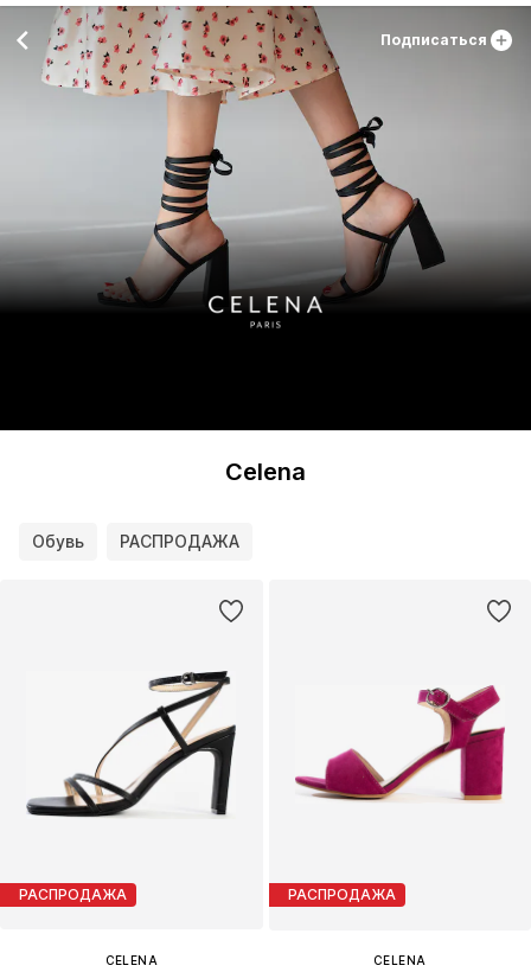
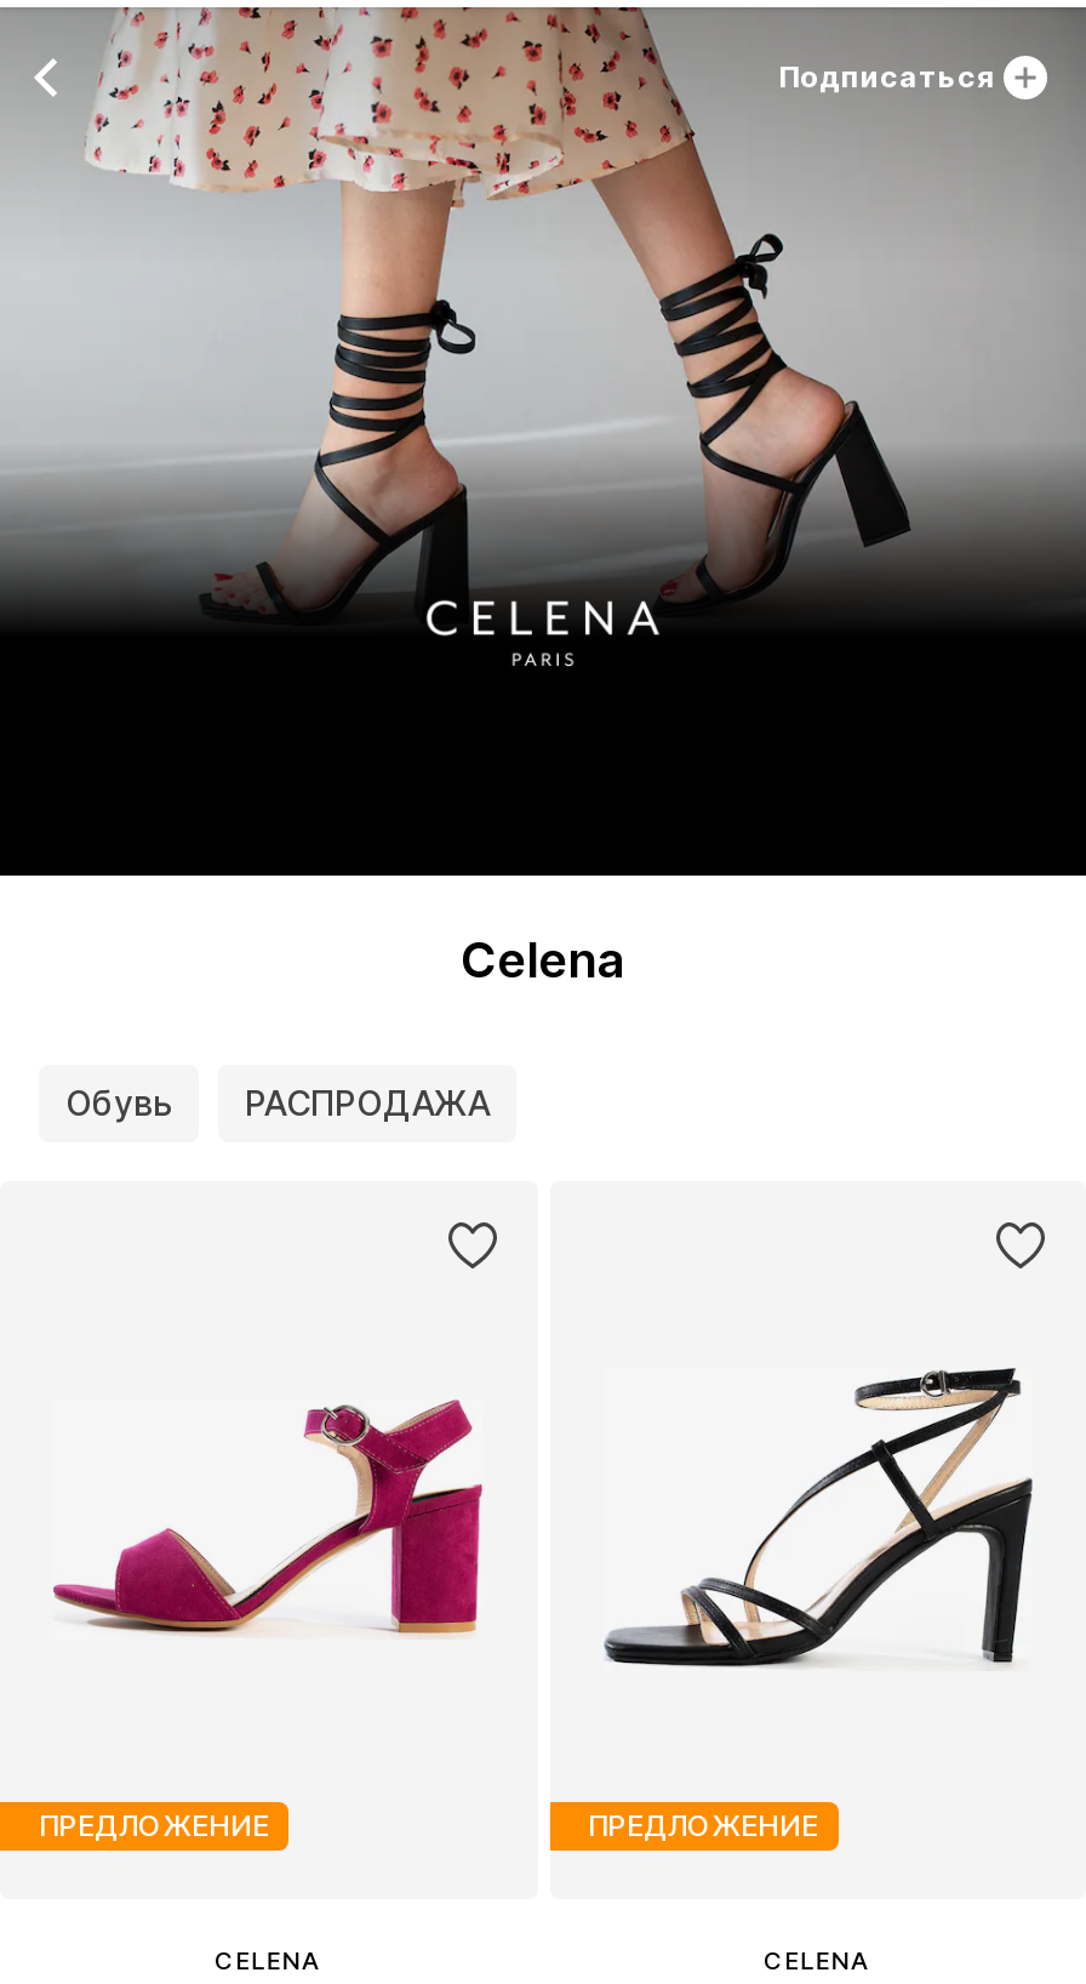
- [image]
+ [image]

- [image]
+ [image]

- РАСПРОДАЖА
+ ПРЕДЛОЖЕНИЕ

- РАСПРОДАЖА
+ ПРЕДЛОЖЕНИЕ
